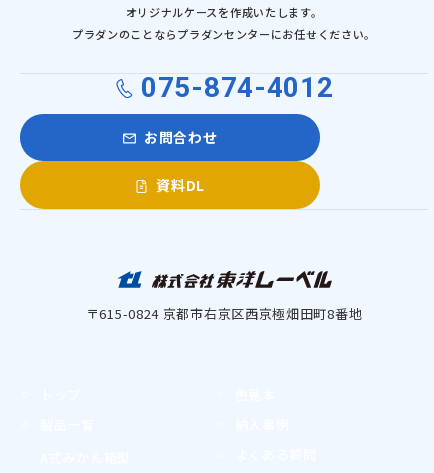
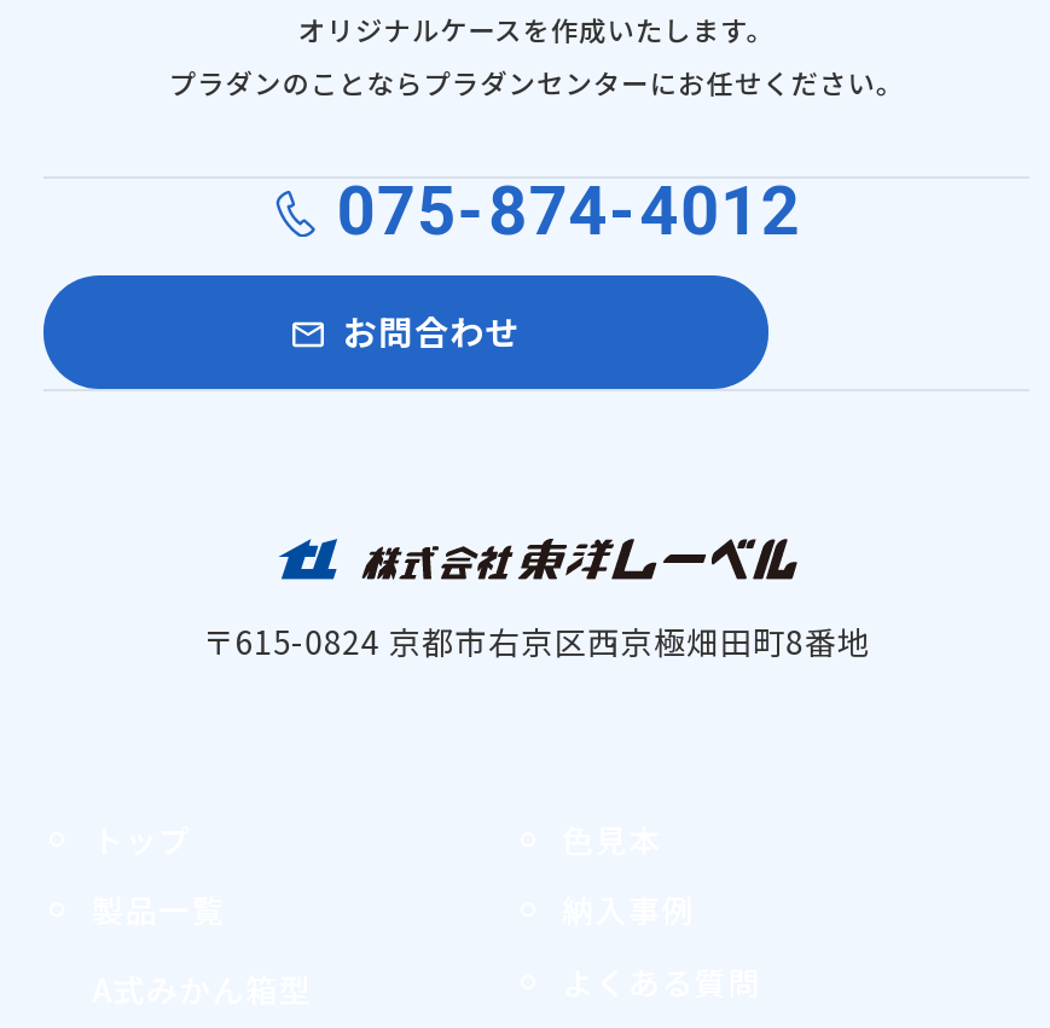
- 資料DL
